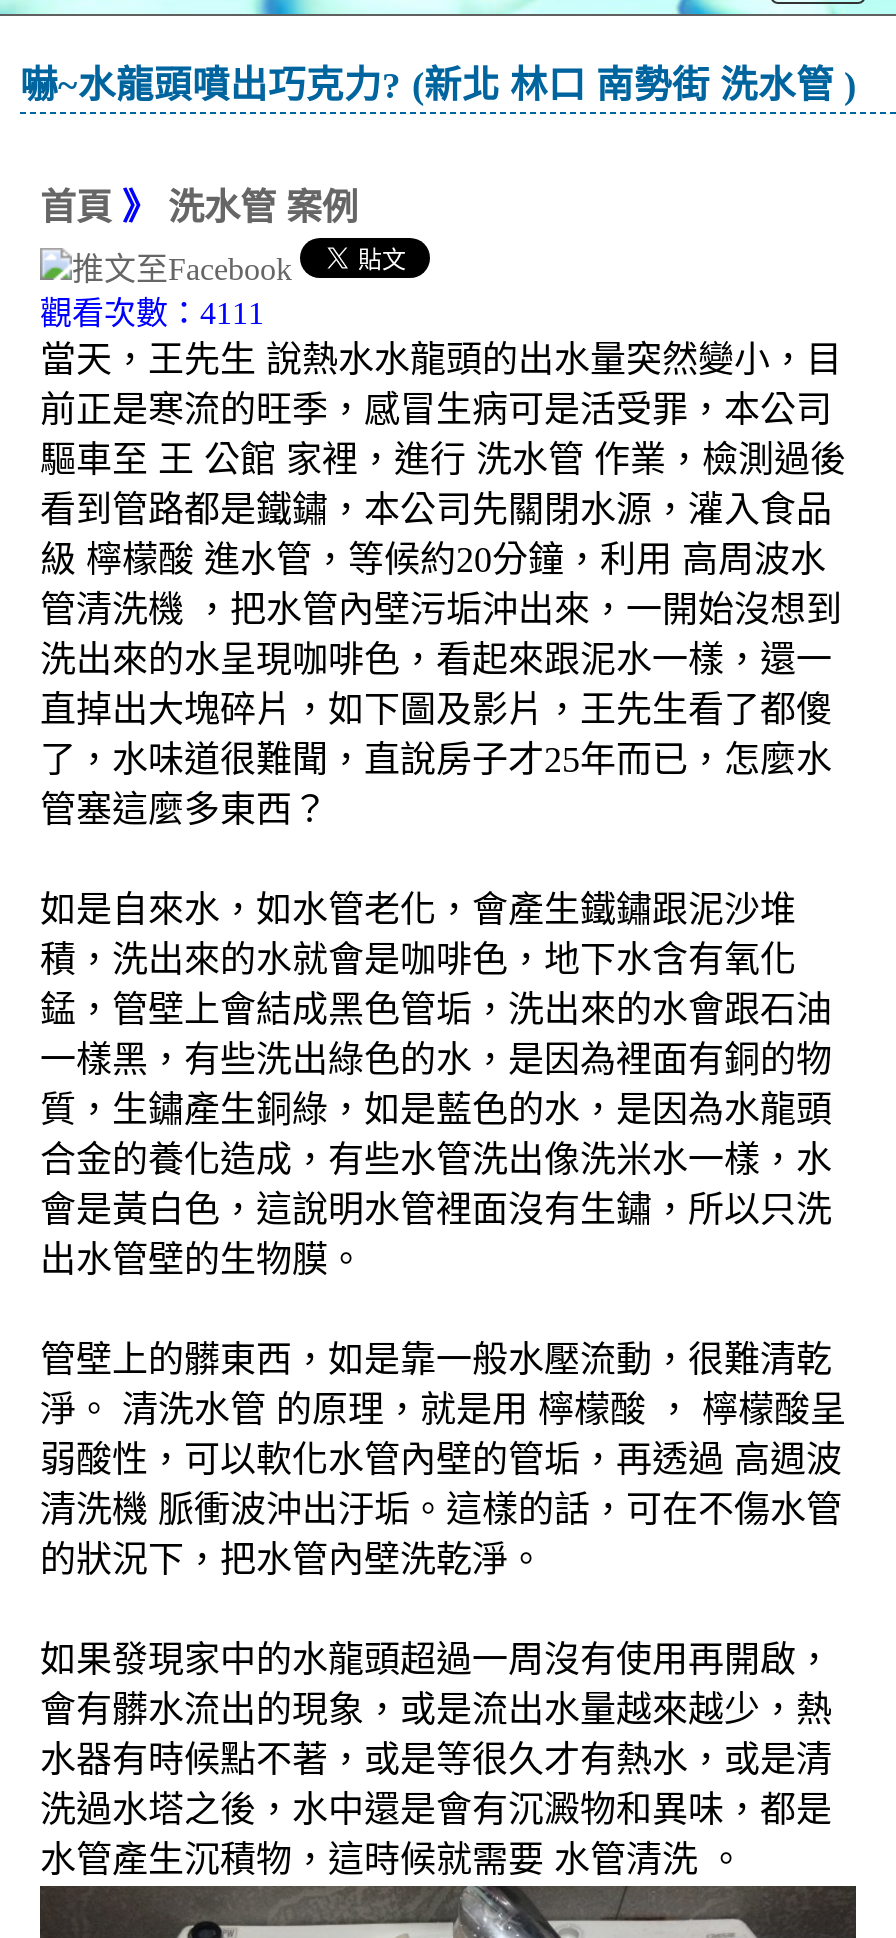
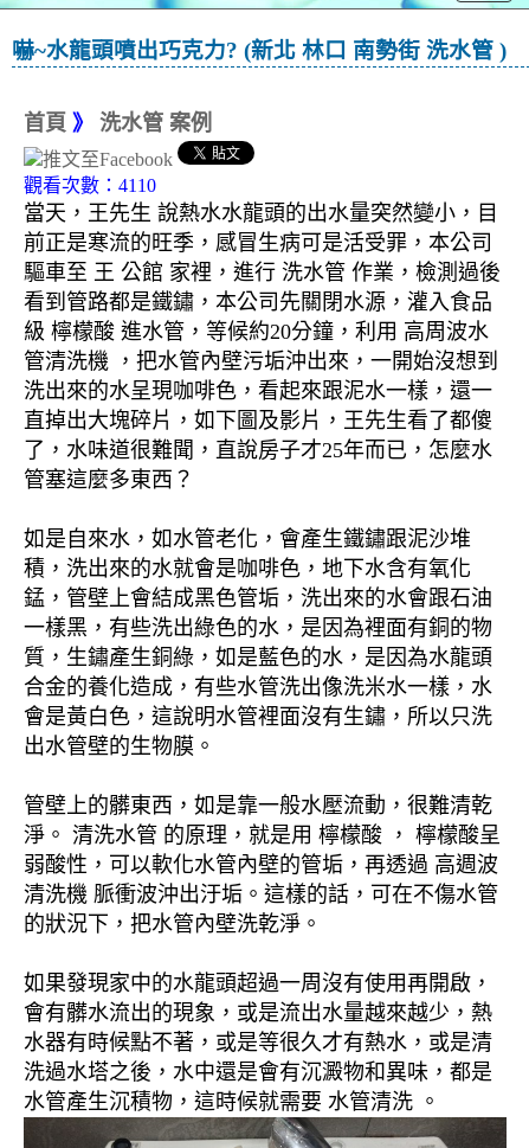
- 觀看次數：4111
+ 觀看次數：4110
